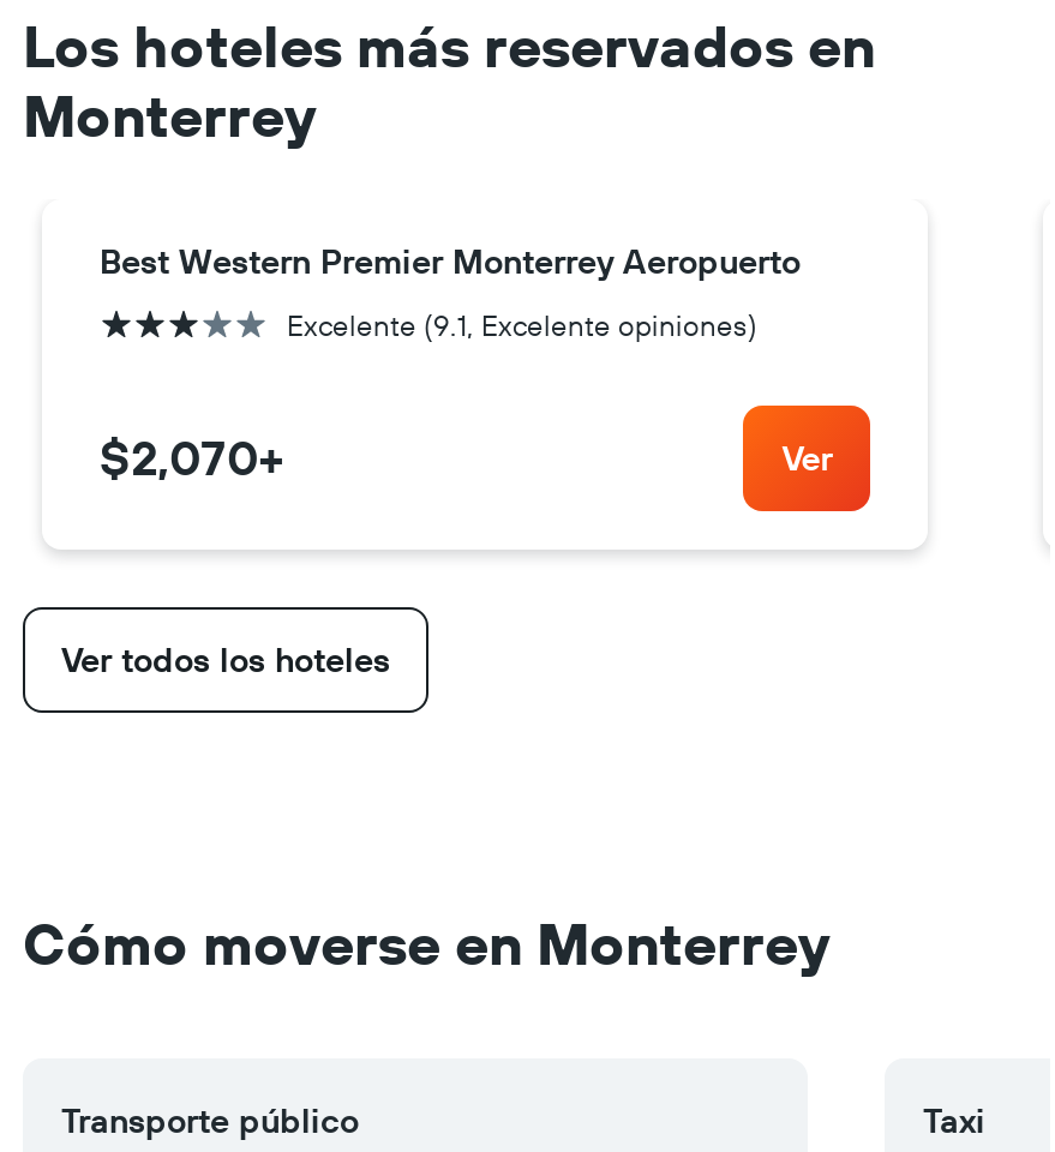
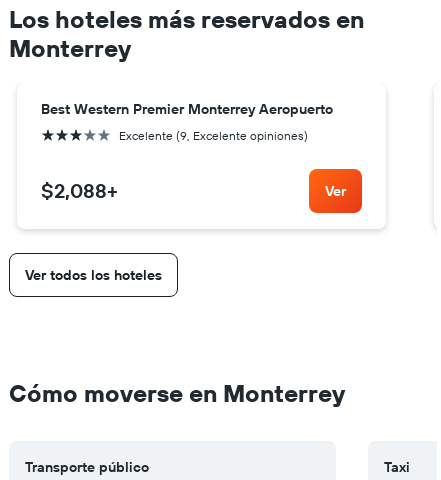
- Excelente (9.1, Excelente opiniones)
+ Excelente (9, Excelente opiniones)

- $2,070+
+ $2,088+
